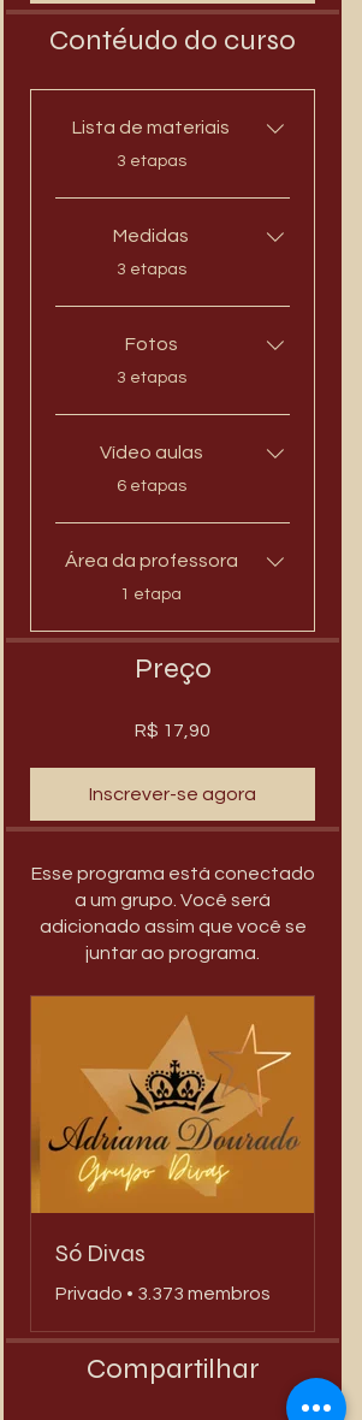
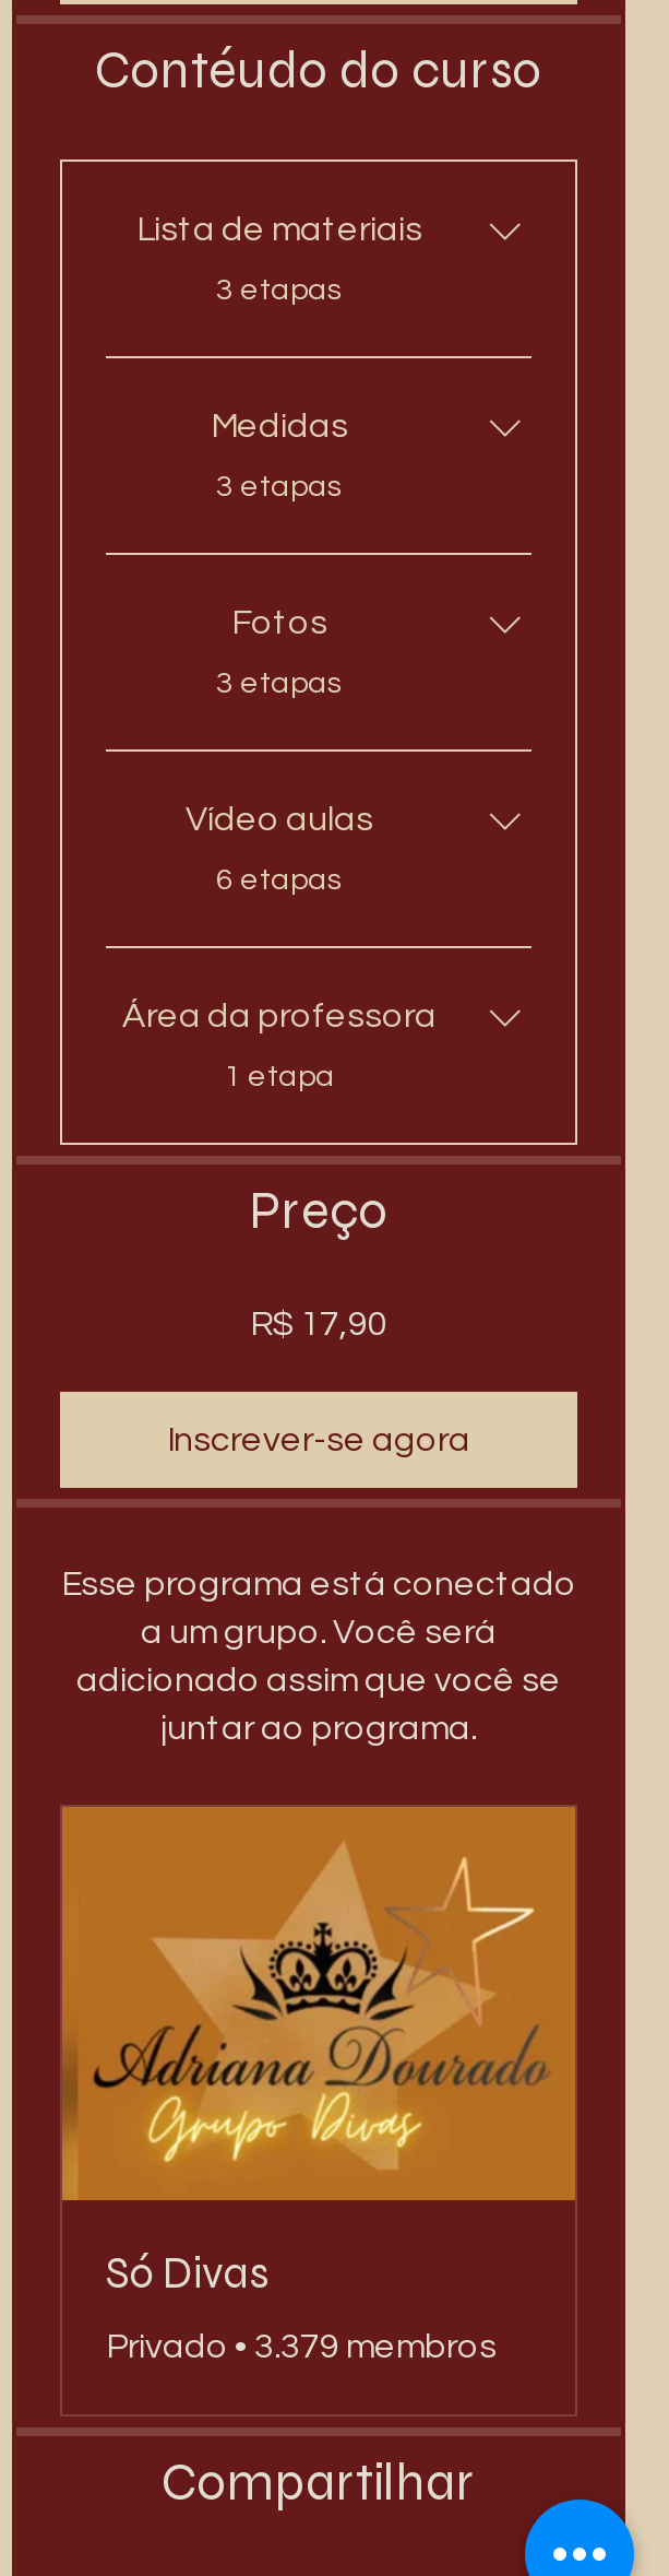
- Privado • 3.373 membros
+ Privado • 3.379 membros
